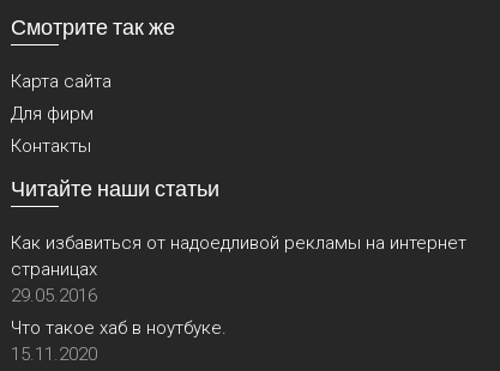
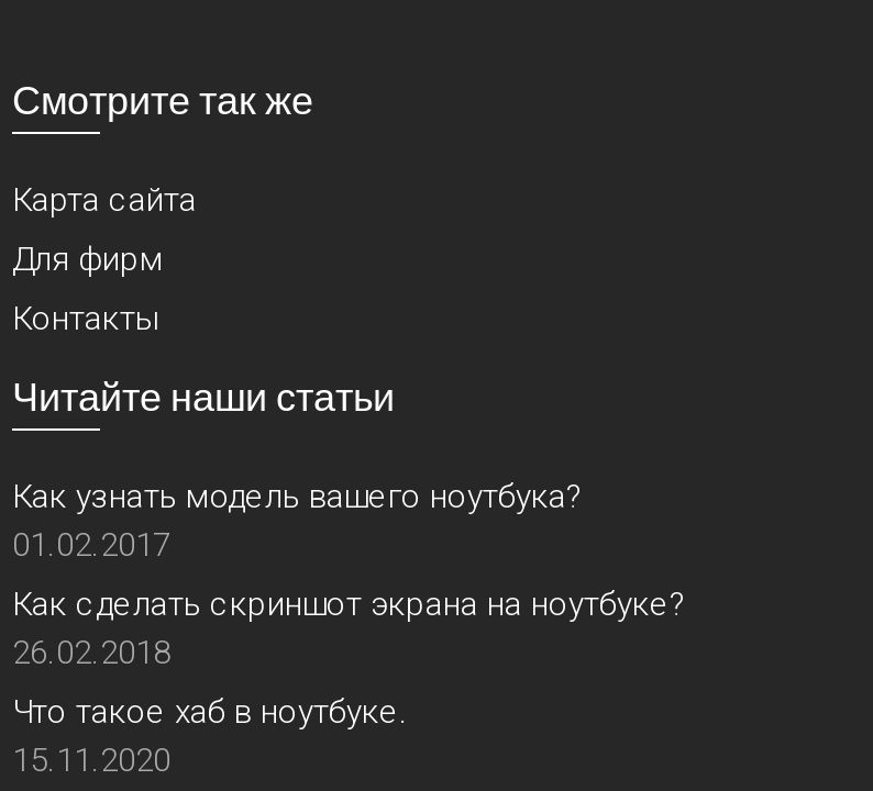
- Как избавиться от надоедливой рекламы на интернет
- страницах
- 29.05.2016
+ Как узнать модель вашего ноутбука?
+ 01.02.2017
+ Как сделать скриншот экрана на ноутбуке?
+ 26.02.2018
